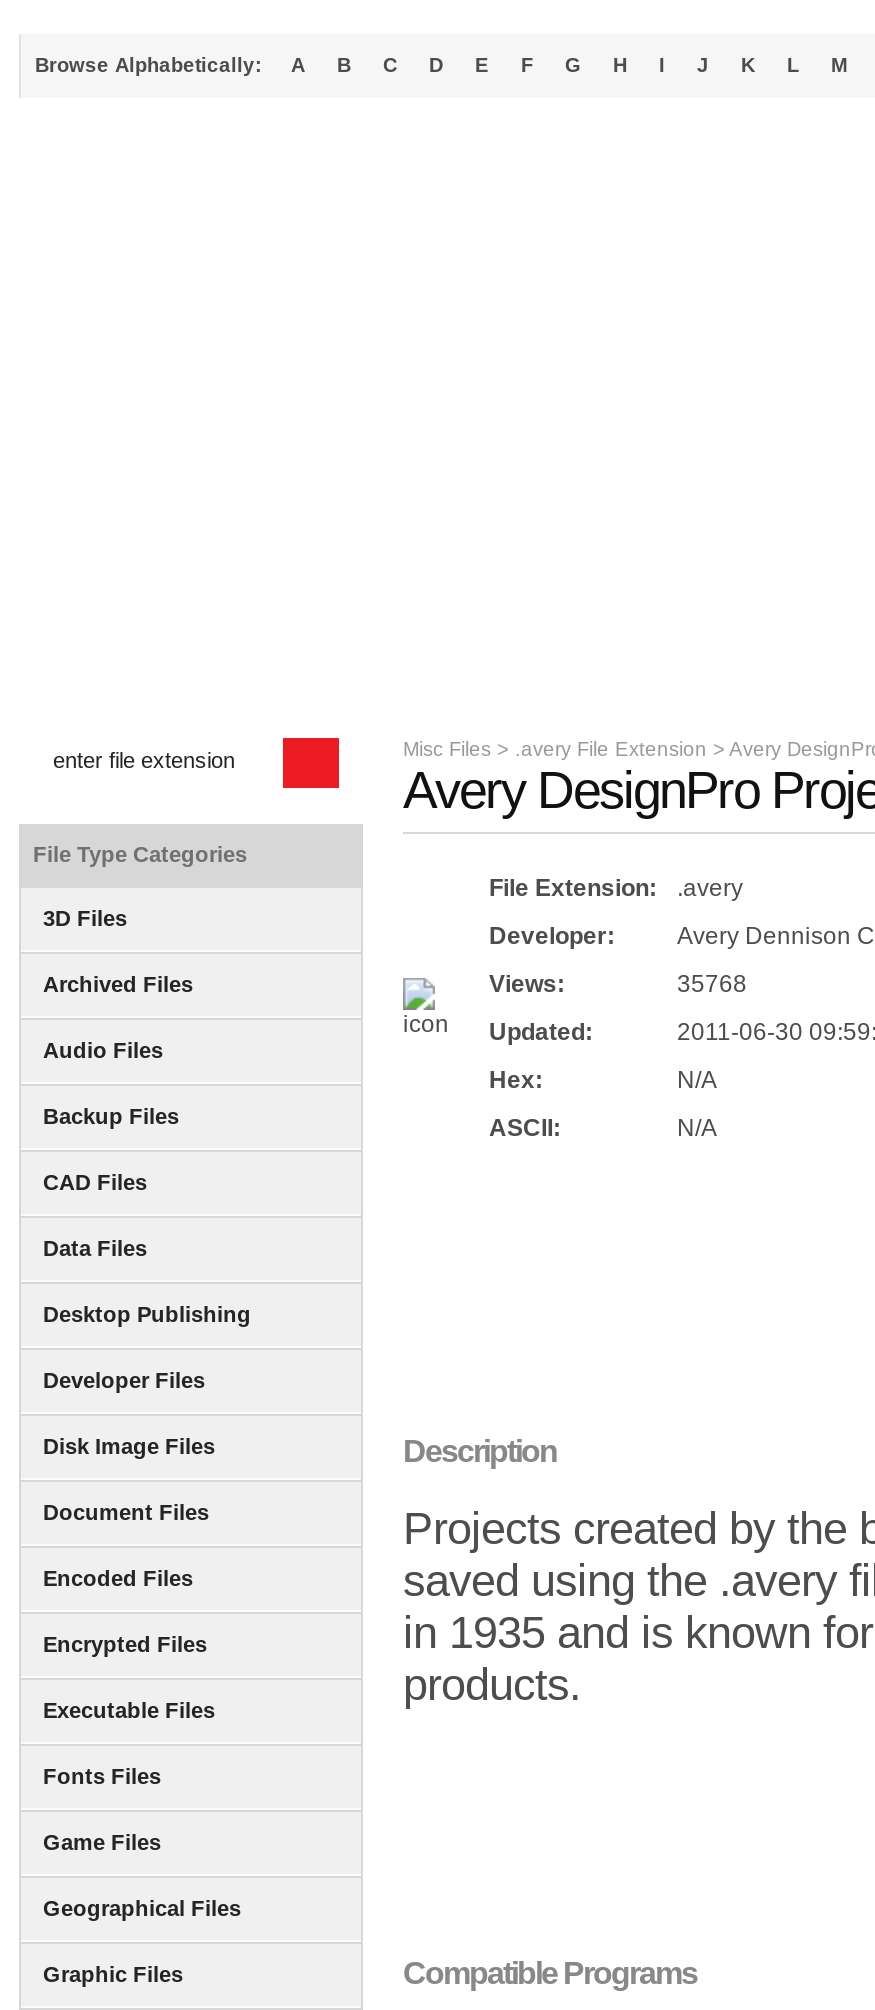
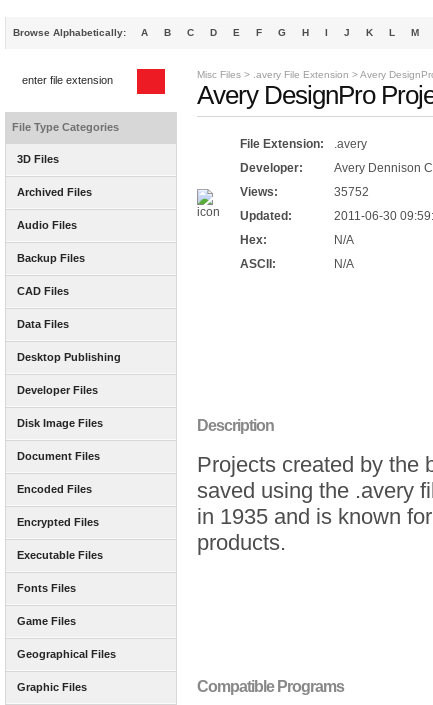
- 35768
+ 35752
